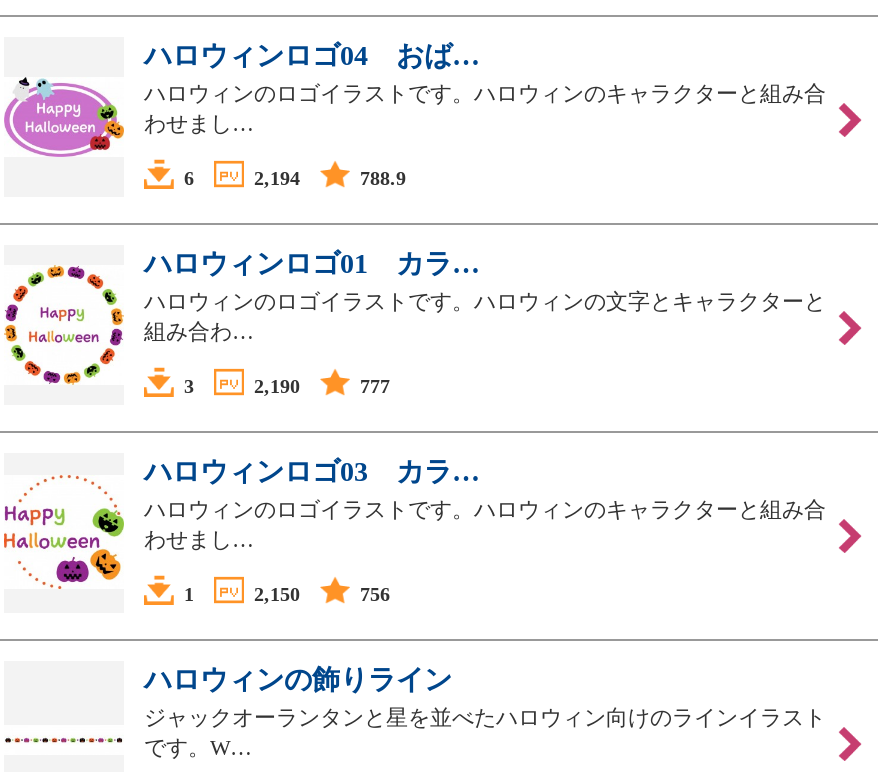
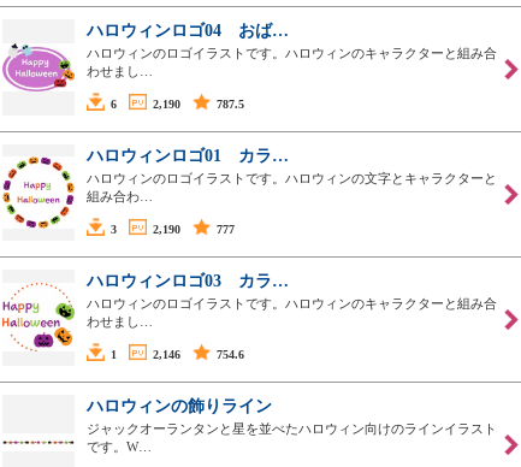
- 2,194
+ 2,190

- 788.9
+ 787.5

- 2,150
+ 2,146

- 756
+ 754.6
